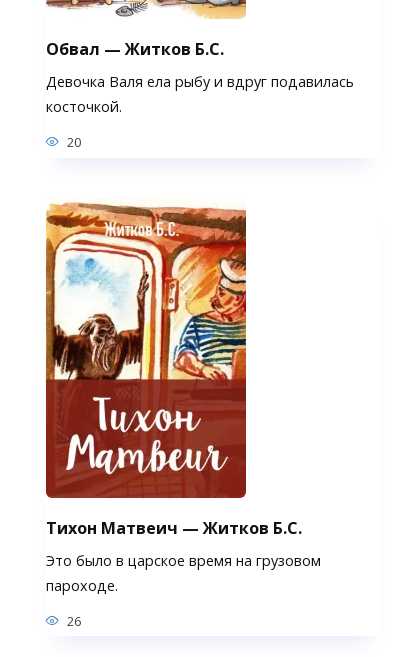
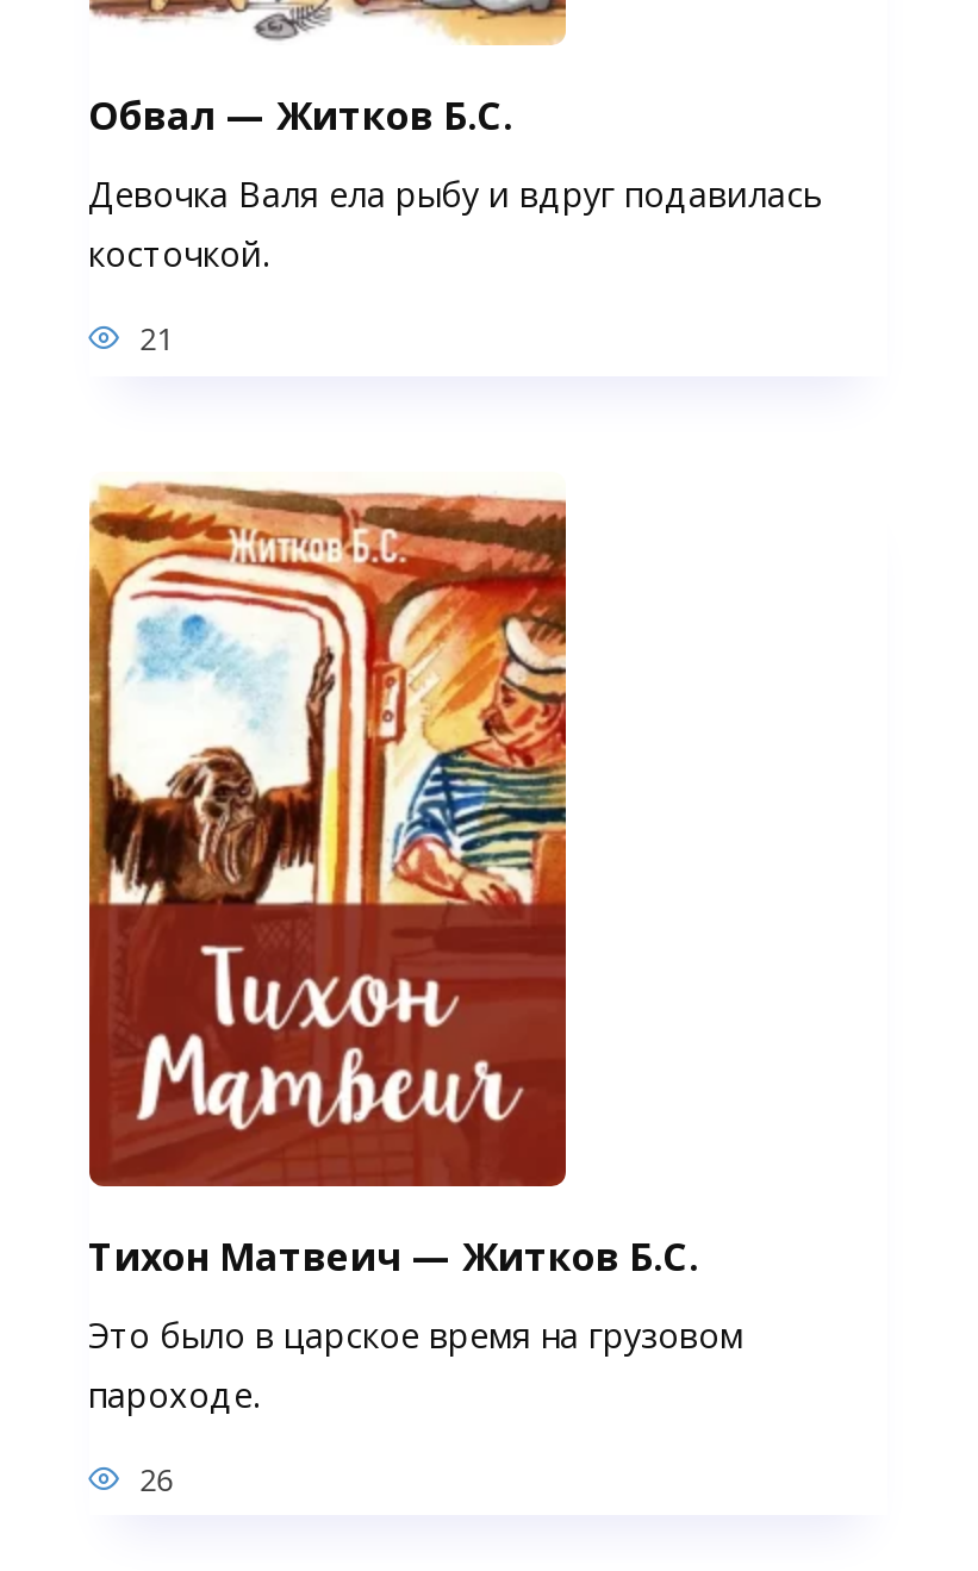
- 20
+ 21
